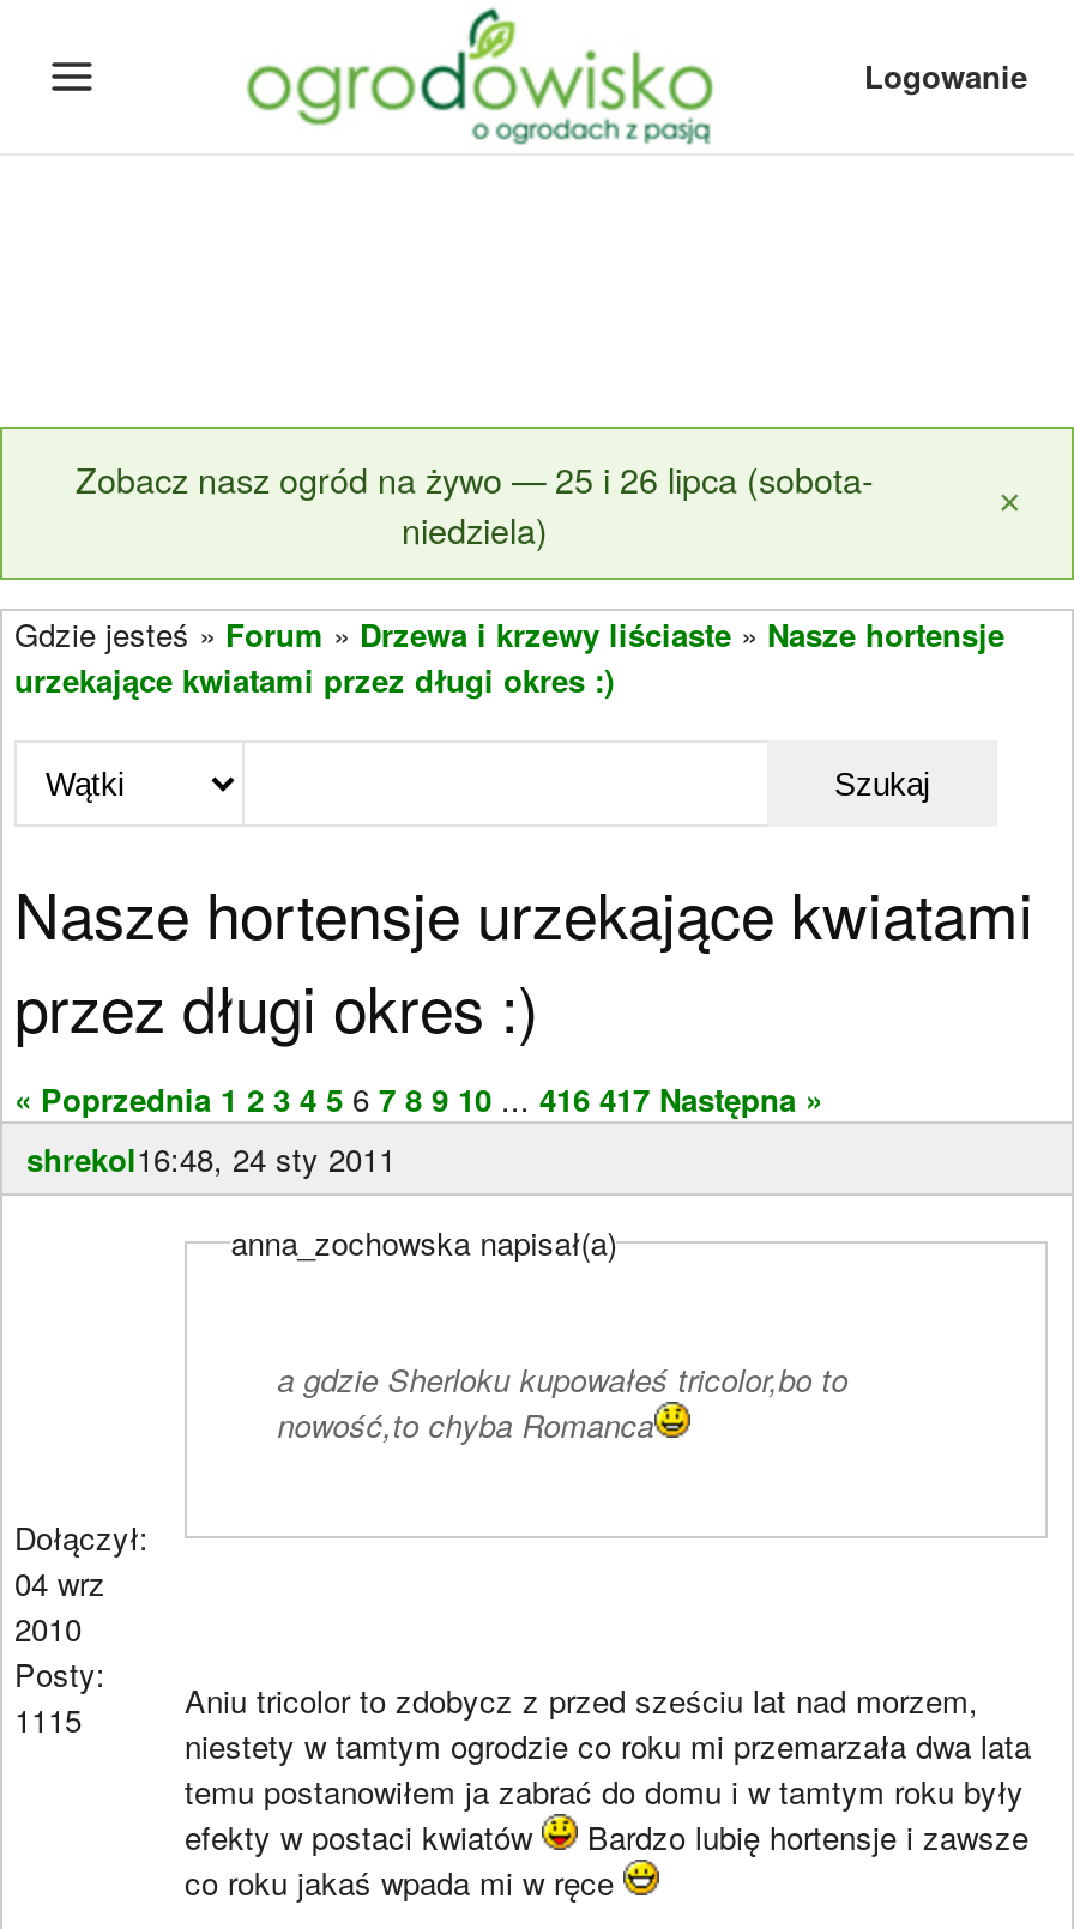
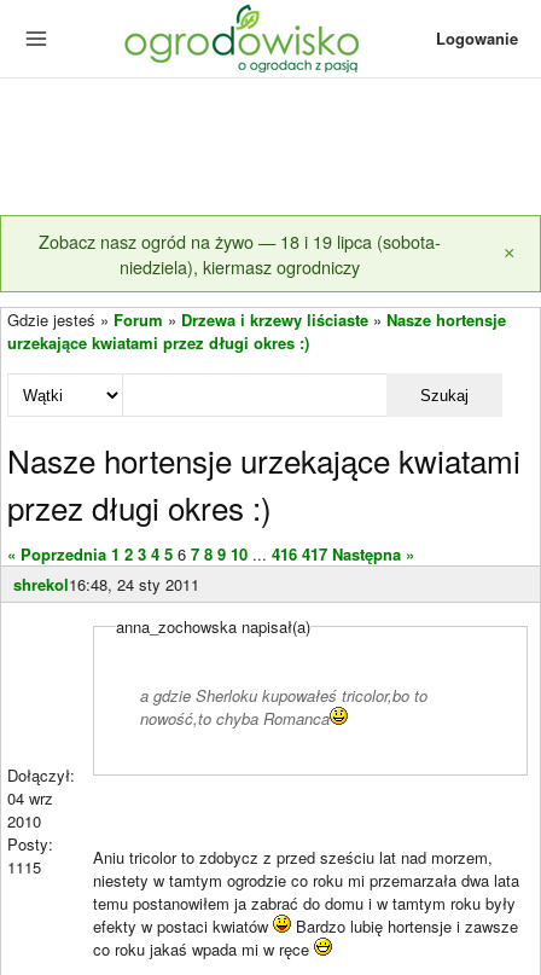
- Zobacz nasz ogród na żywo — 25 i 26 lipca (sobota-
- niedziela)
+ Zobacz nasz ogród na żywo — 18 i 19 lipca (sobota-
+ niedziela), kiermasz ogrodniczy
